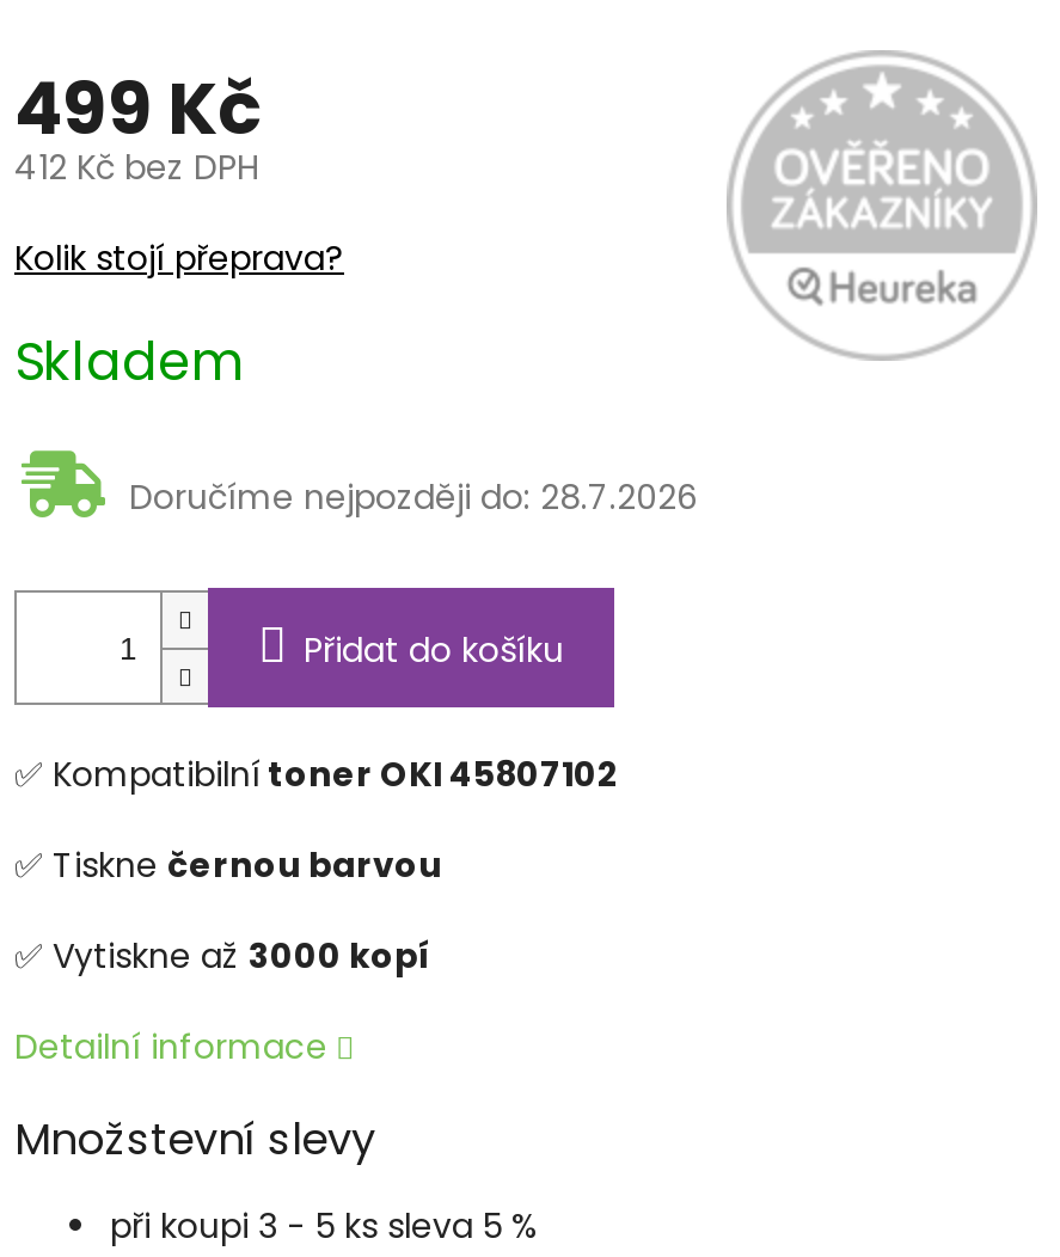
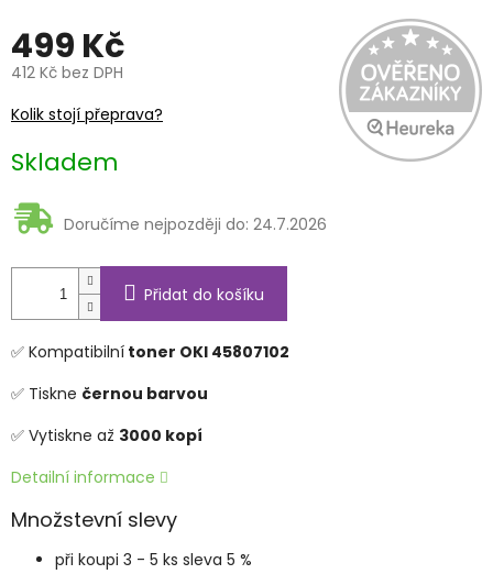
- 28.7.2026
+ 24.7.2026
